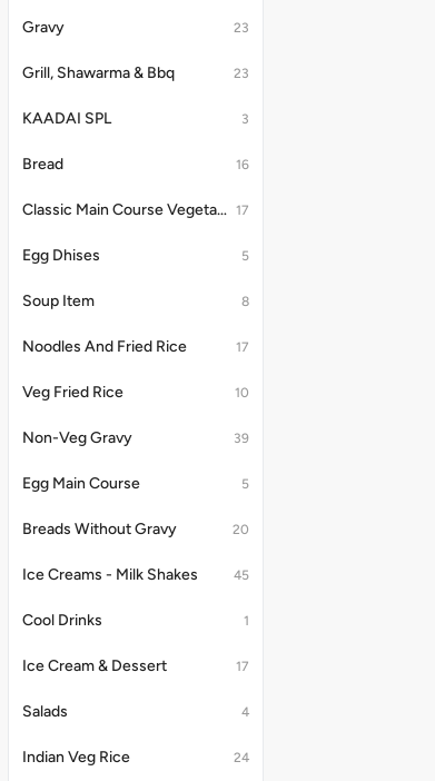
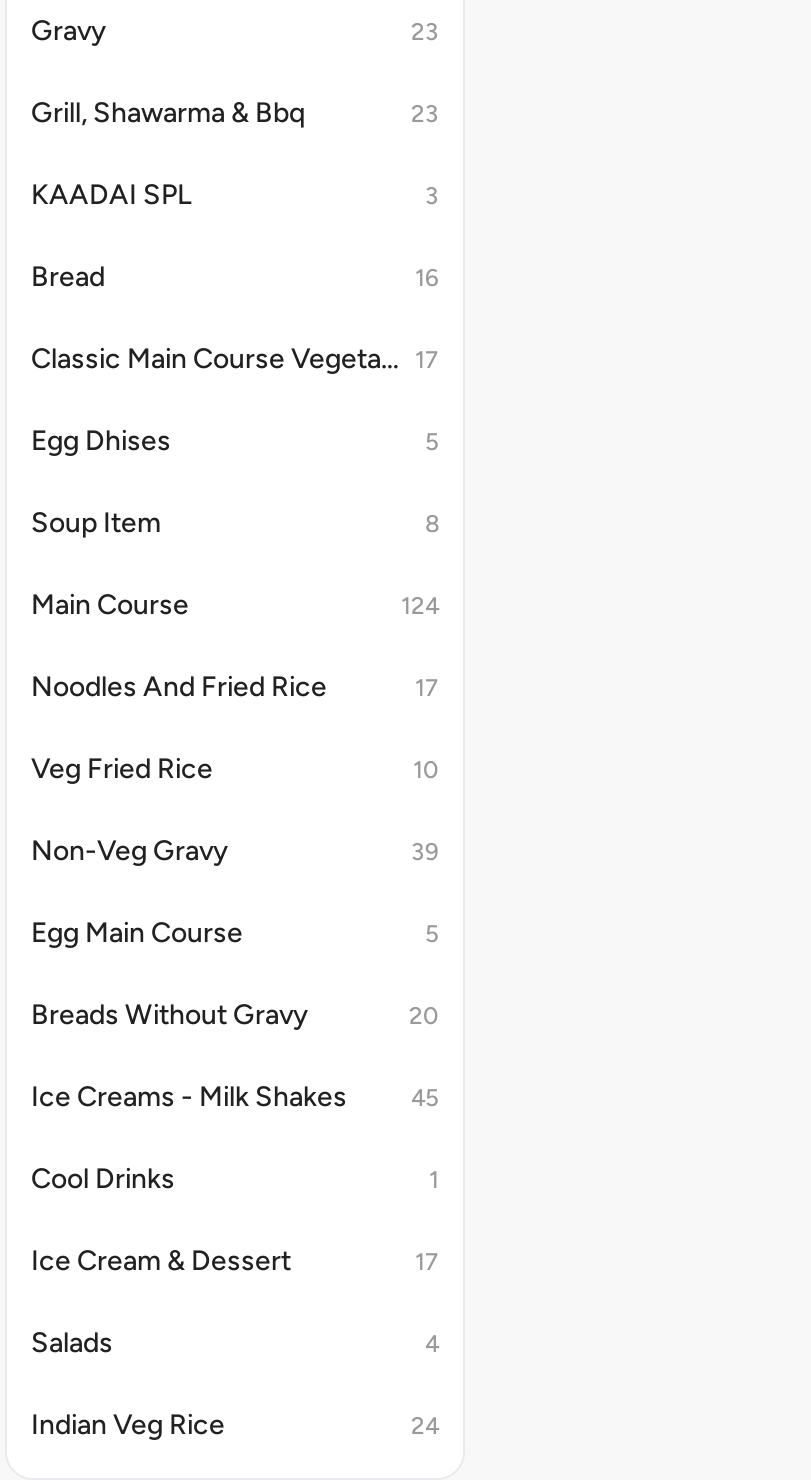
+ Main Course
+ 124
